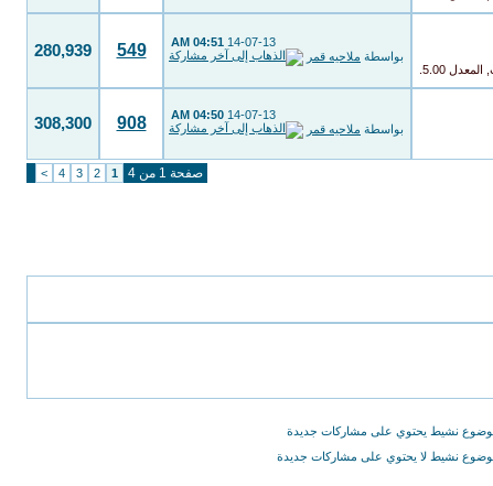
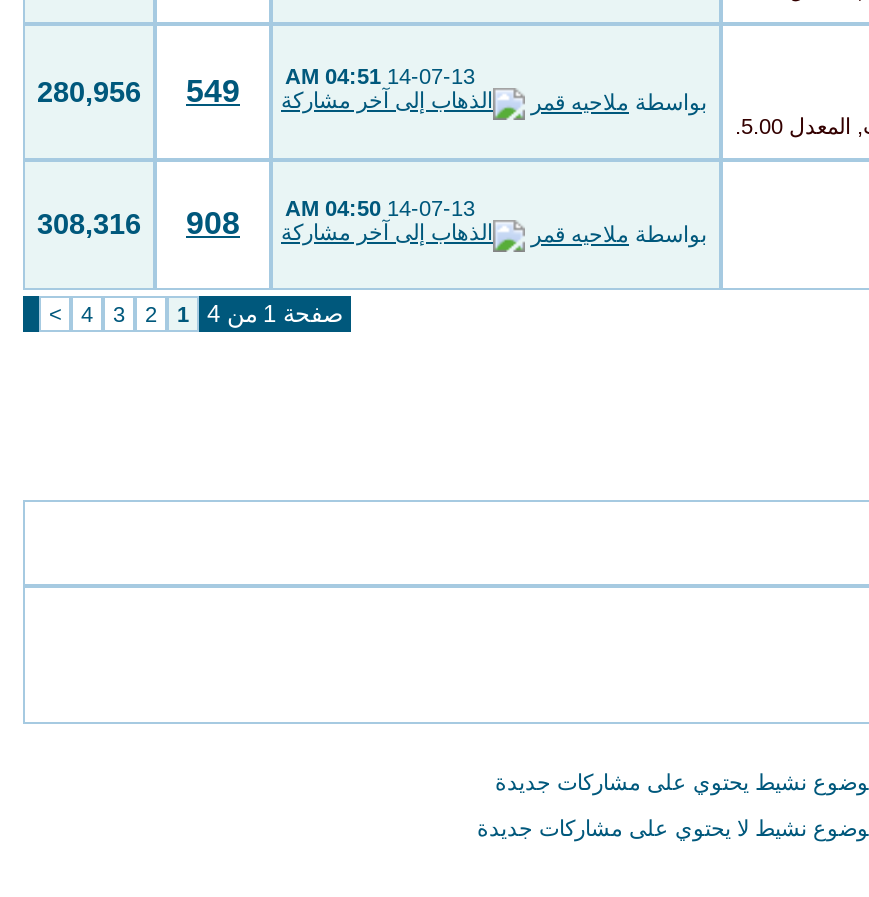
- 280,939 549
+ 280,956 549

- 308,300 908
+ 308,316 908
